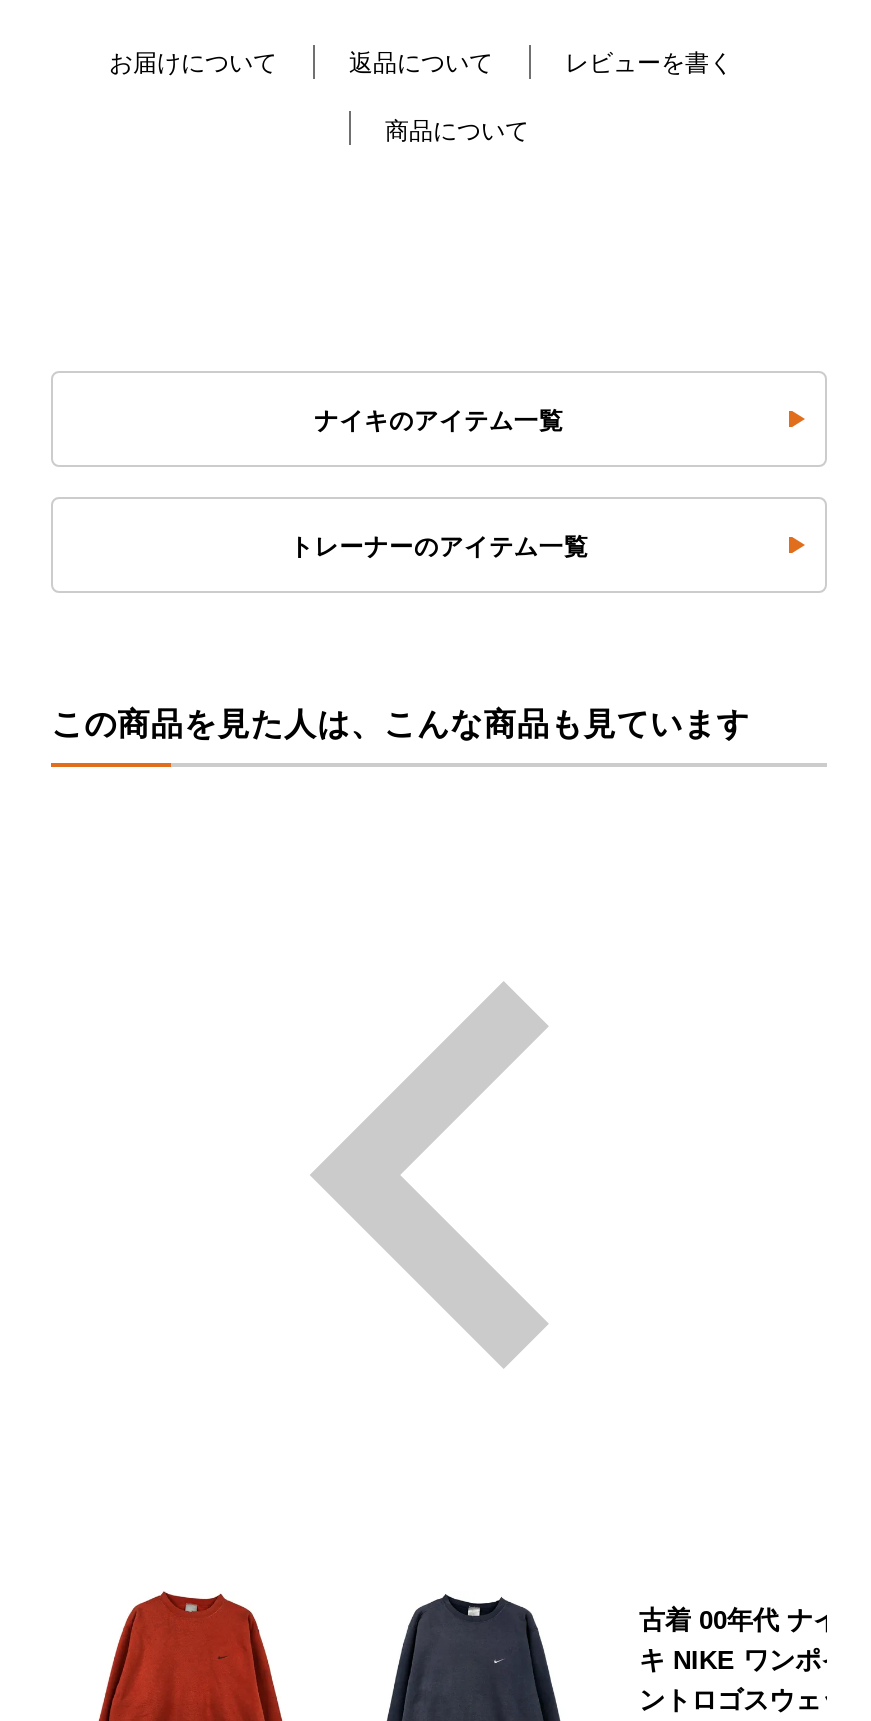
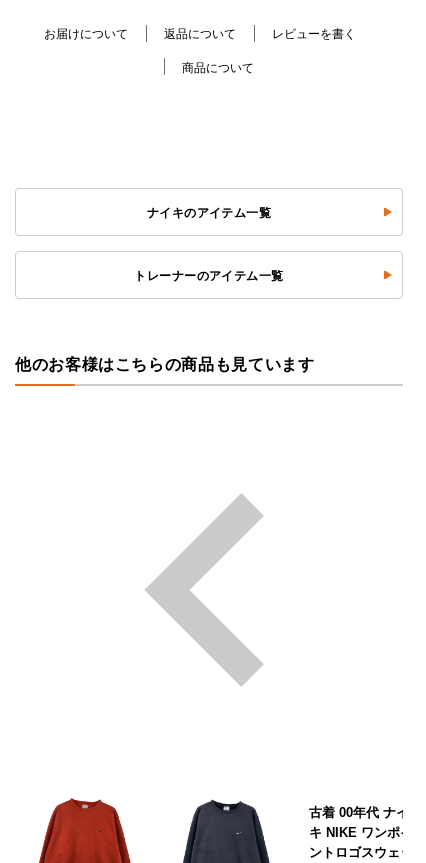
- この商品を見た人は、こんな商品も見ています
+ 他のお客様はこちらの商品も見ています
